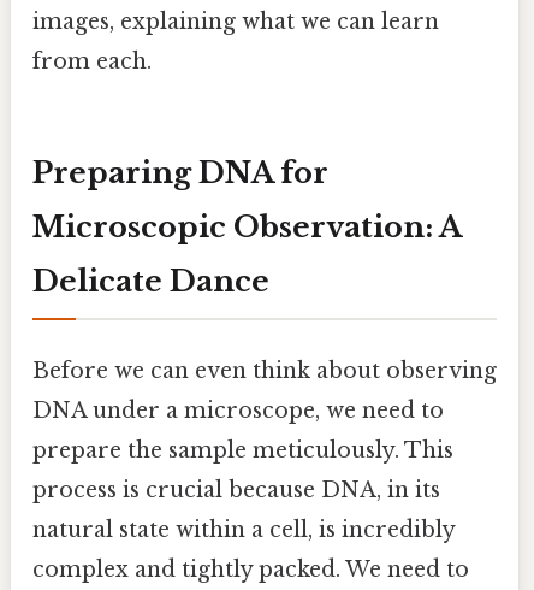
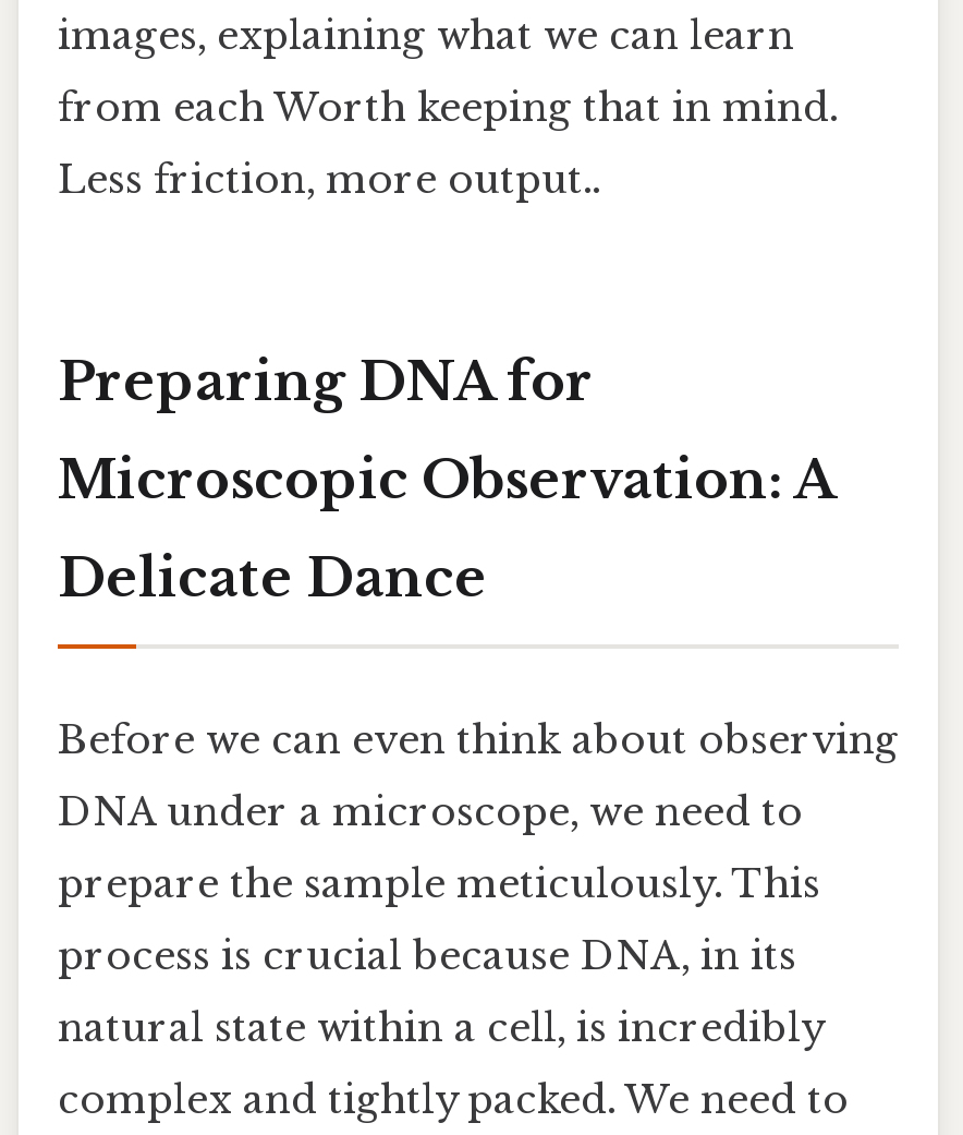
- from each.
+ from each Worth keeping that in mind.
+ Less friction, more output..
